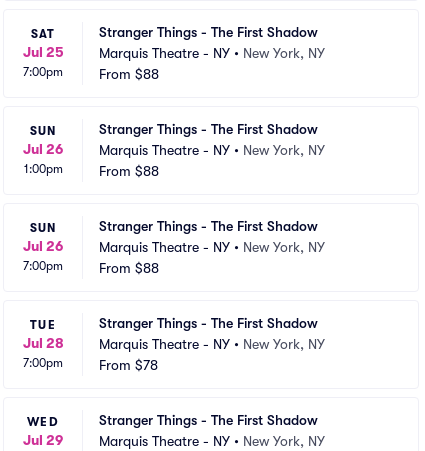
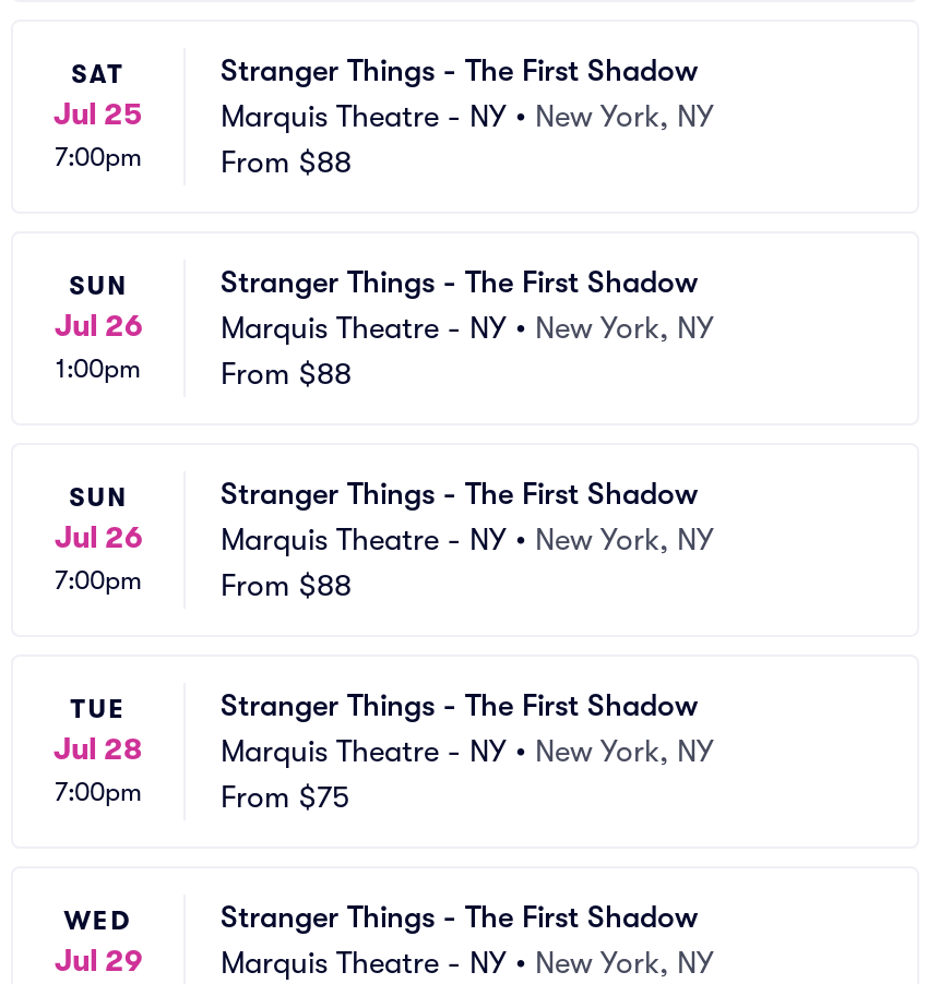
- From $78
+ From $75
